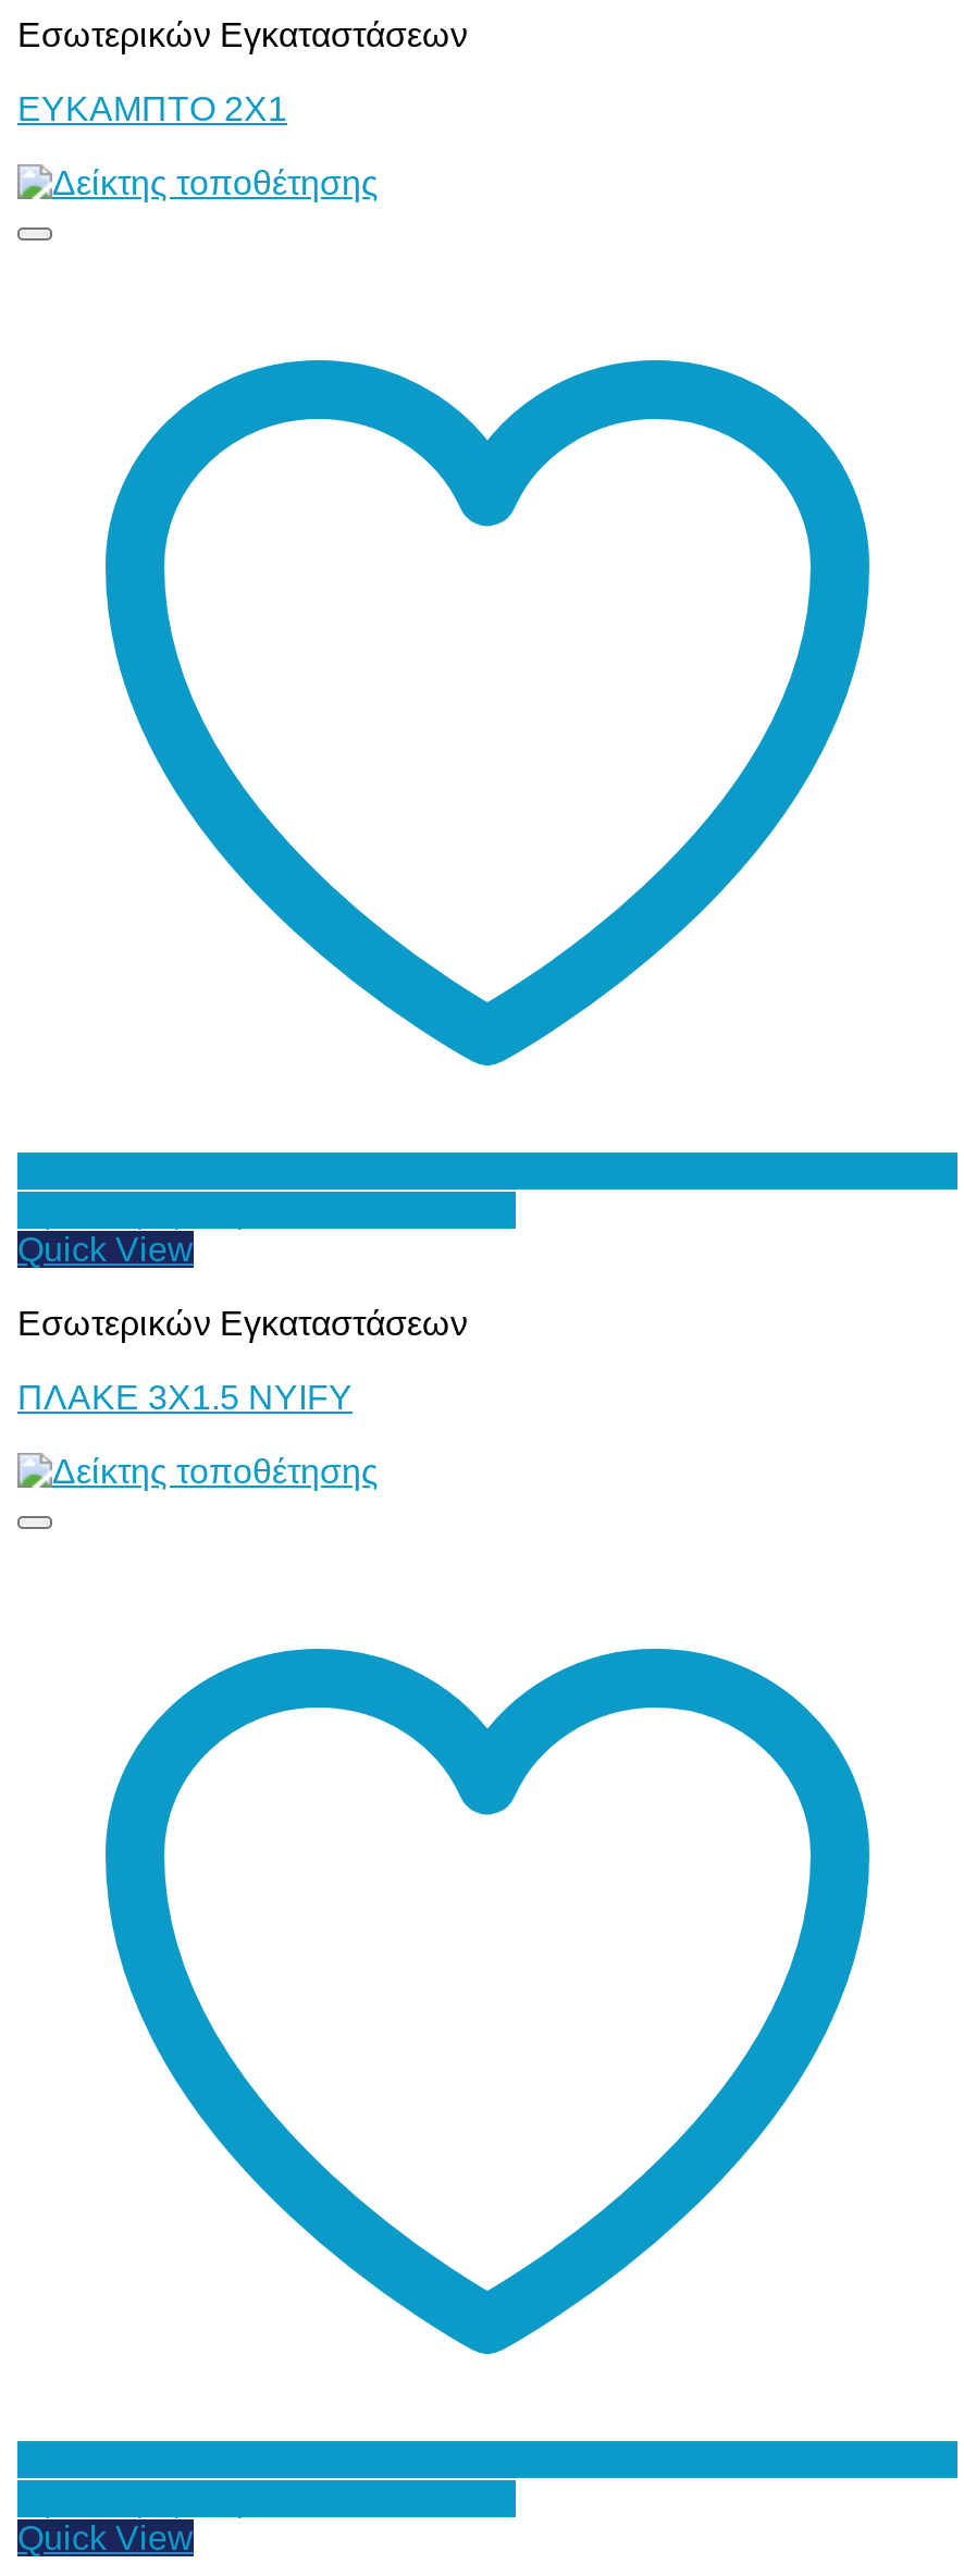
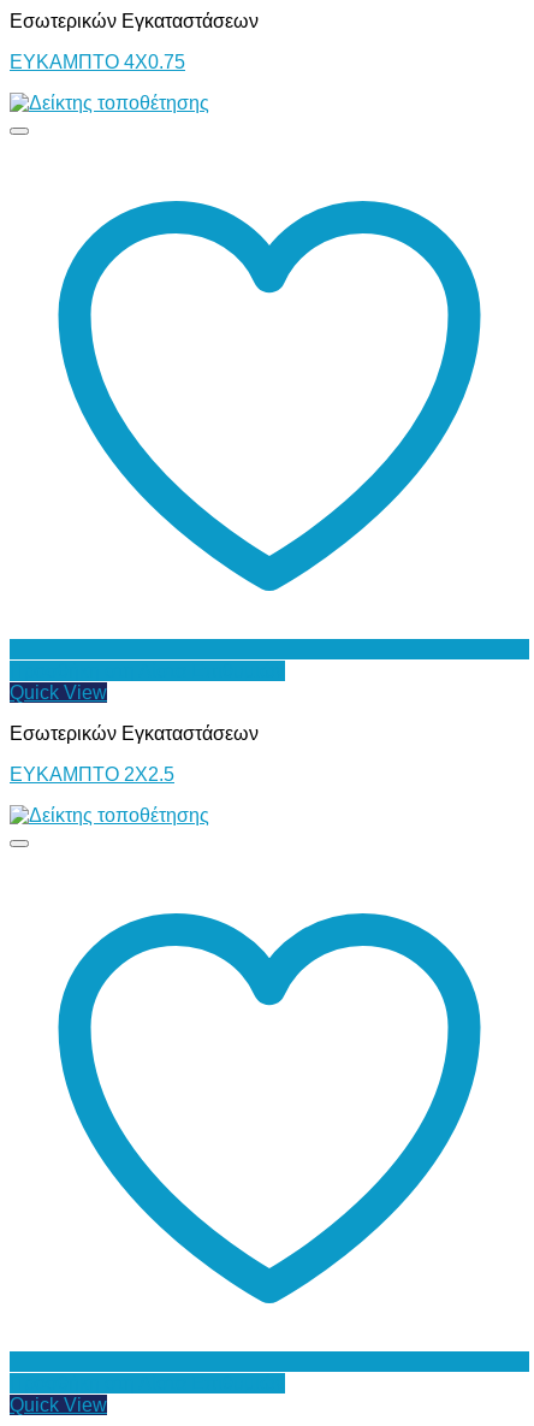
- ΕΥΚΑΜΠΤΟ 2Χ1
+ ΕΥΚΑΜΠΤΟ 4Χ0.75

- ΠΛΑΚΕ 3Χ1.5 NYIFY
+ ΕΥΚΑΜΠΤΟ 2Χ2.5
